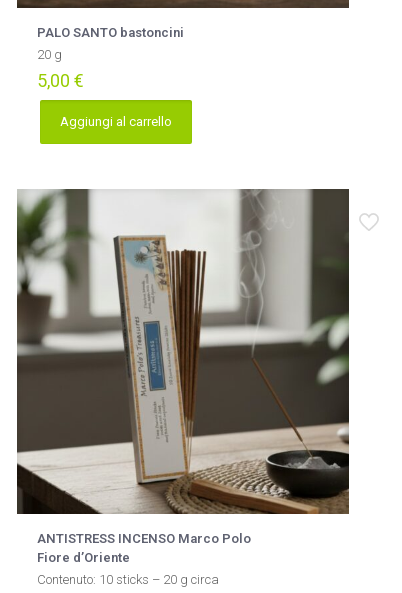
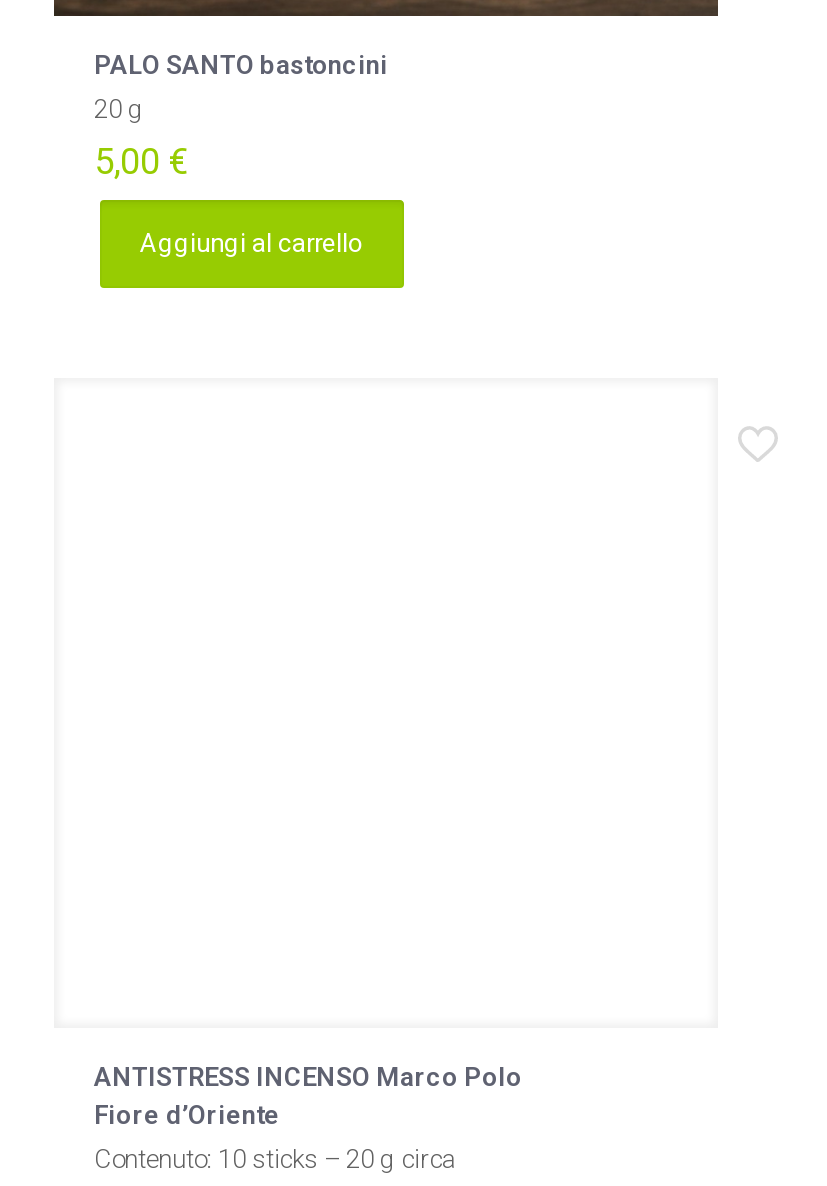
- [image]
